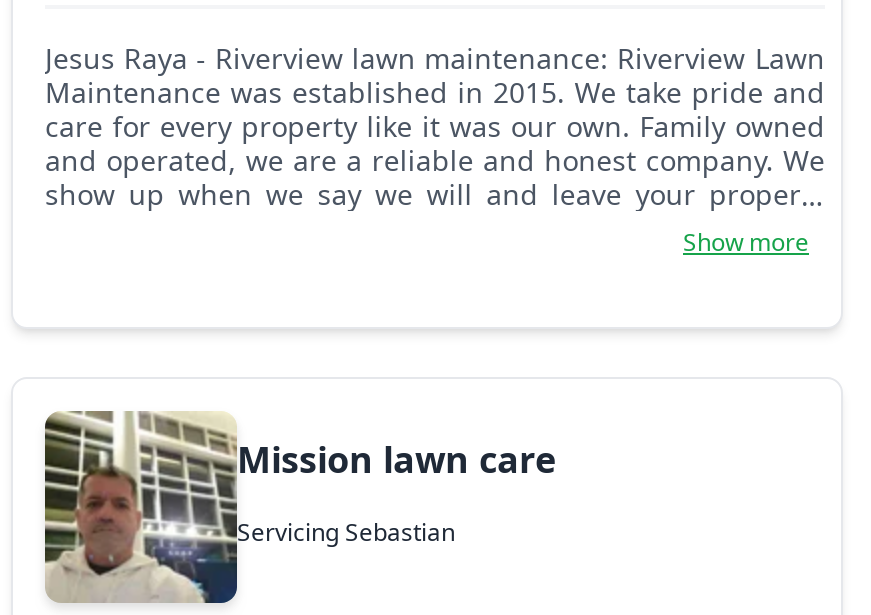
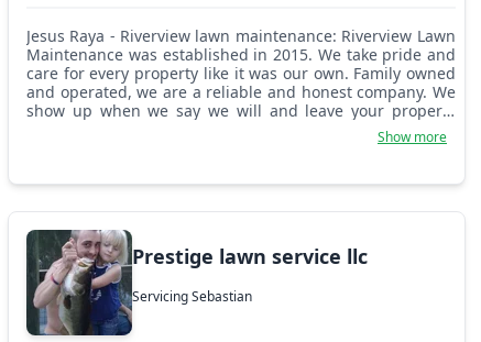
- [image]
- Mission lawn care
+ [image]
+ Prestige lawn service llc
